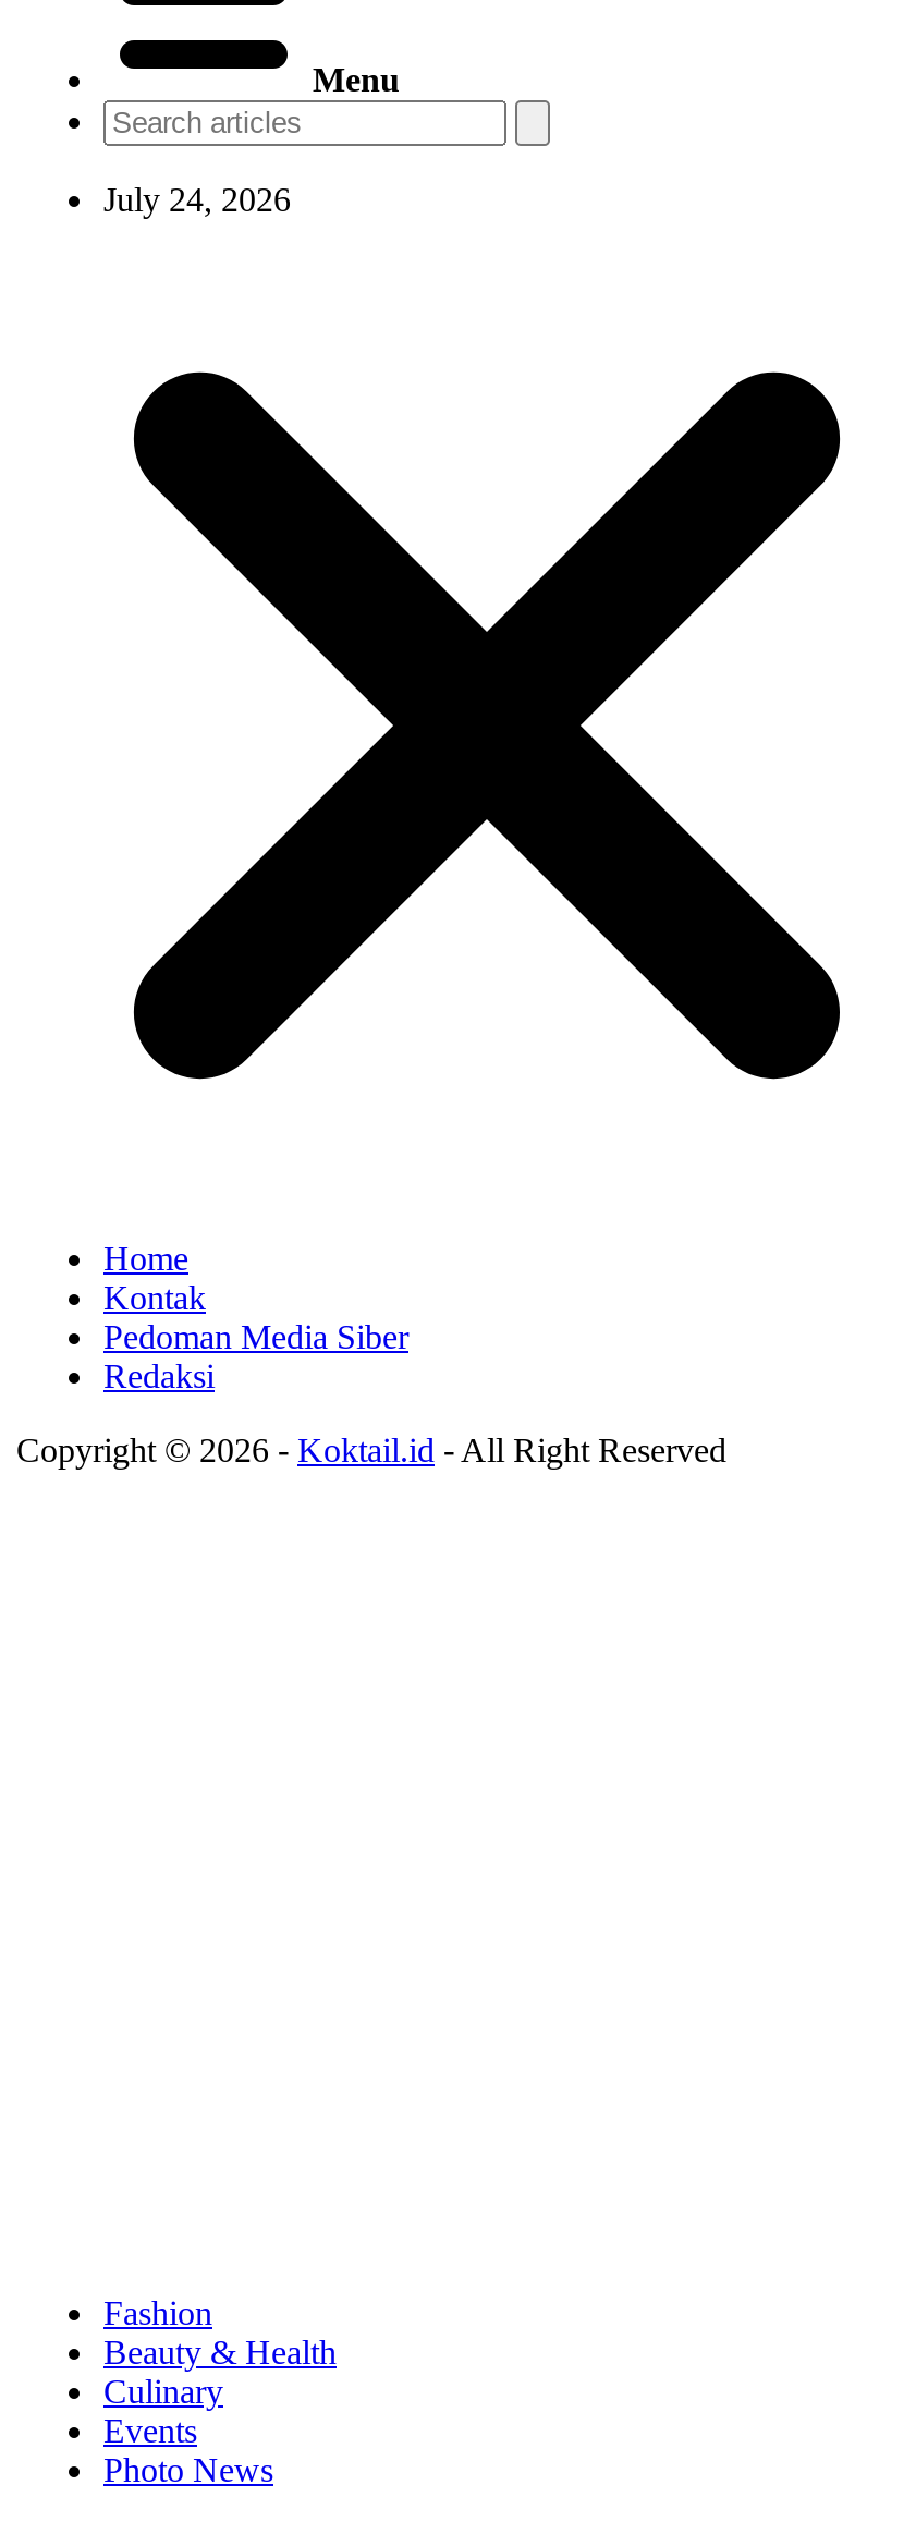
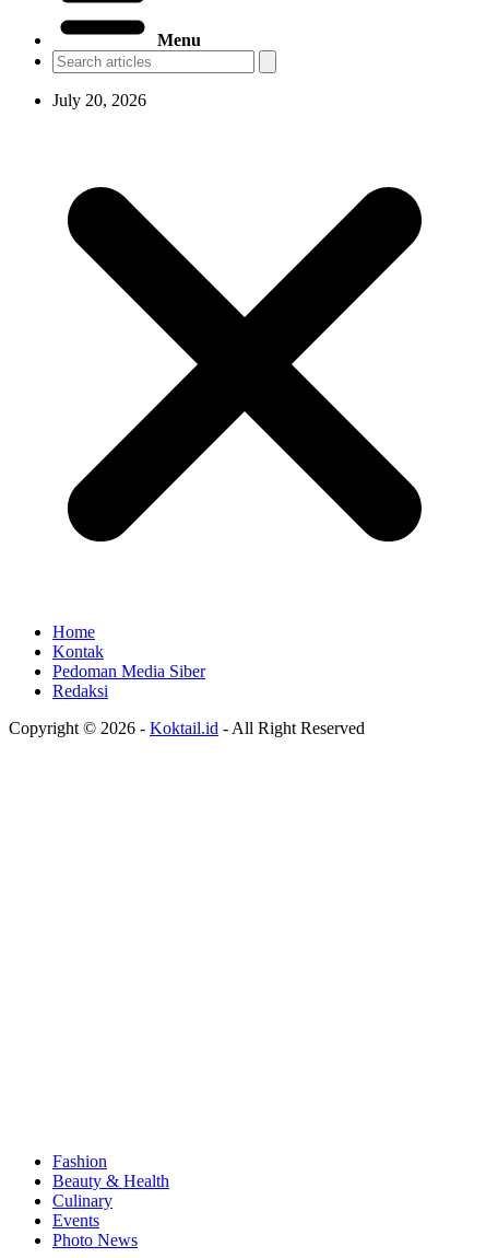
- July 24, 2026
+ July 20, 2026
